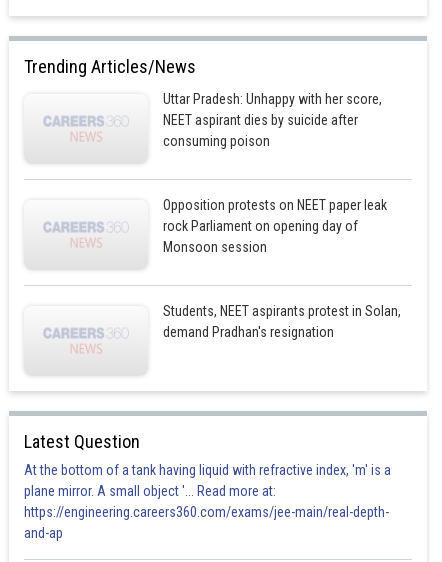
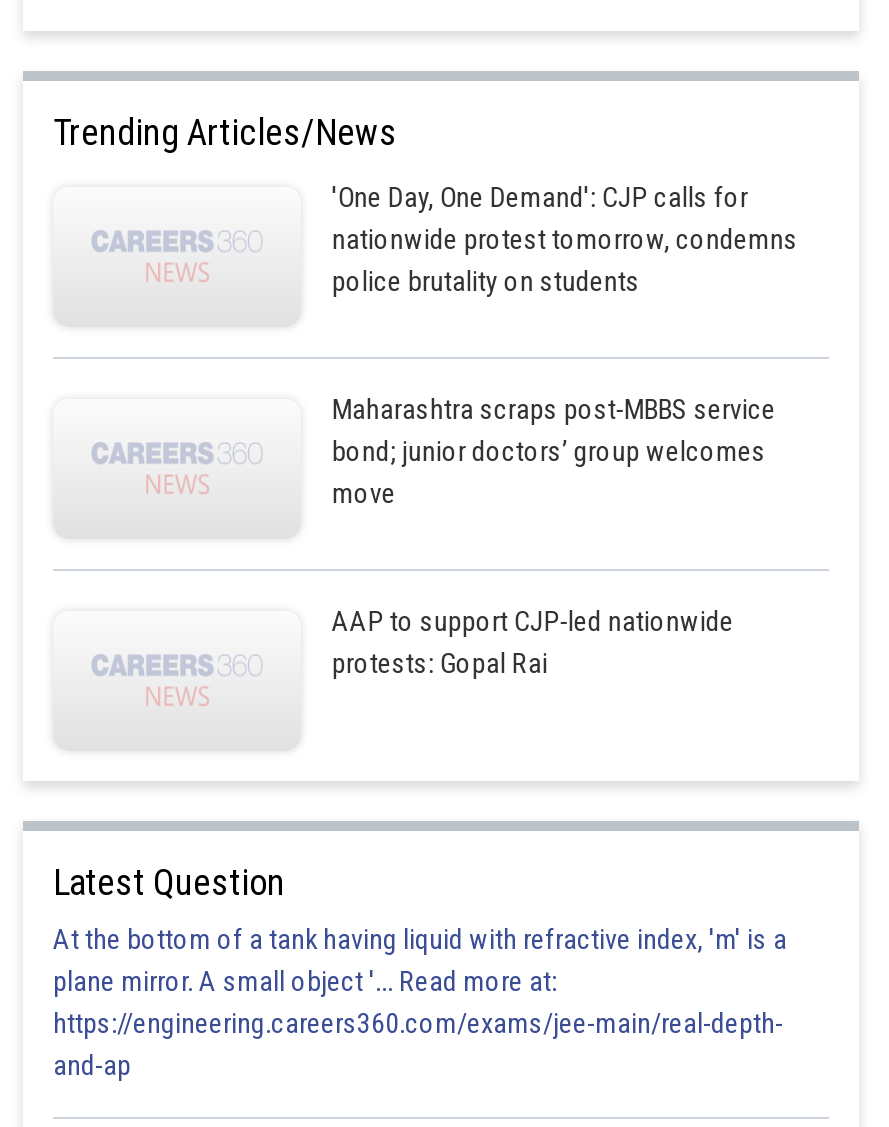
- Uttar Pradesh: Unhappy with her score,
- NEET aspirant dies by suicide after
- consuming poison
+ 'One Day, One Demand': CJP calls for
+ nationwide protest tomorrow, condemns
+ police brutality on students

- Opposition protests on NEET paper leak
- rock Parliament on opening day of
- Monsoon session
+ Maharashtra scraps post-MBBS service
+ bond; junior doctors’ group welcomes
+ move

- Students, NEET aspirants protest in Solan,
- demand Pradhan's resignation
+ AAP to support CJP-led nationwide
+ protests: Gopal Rai
